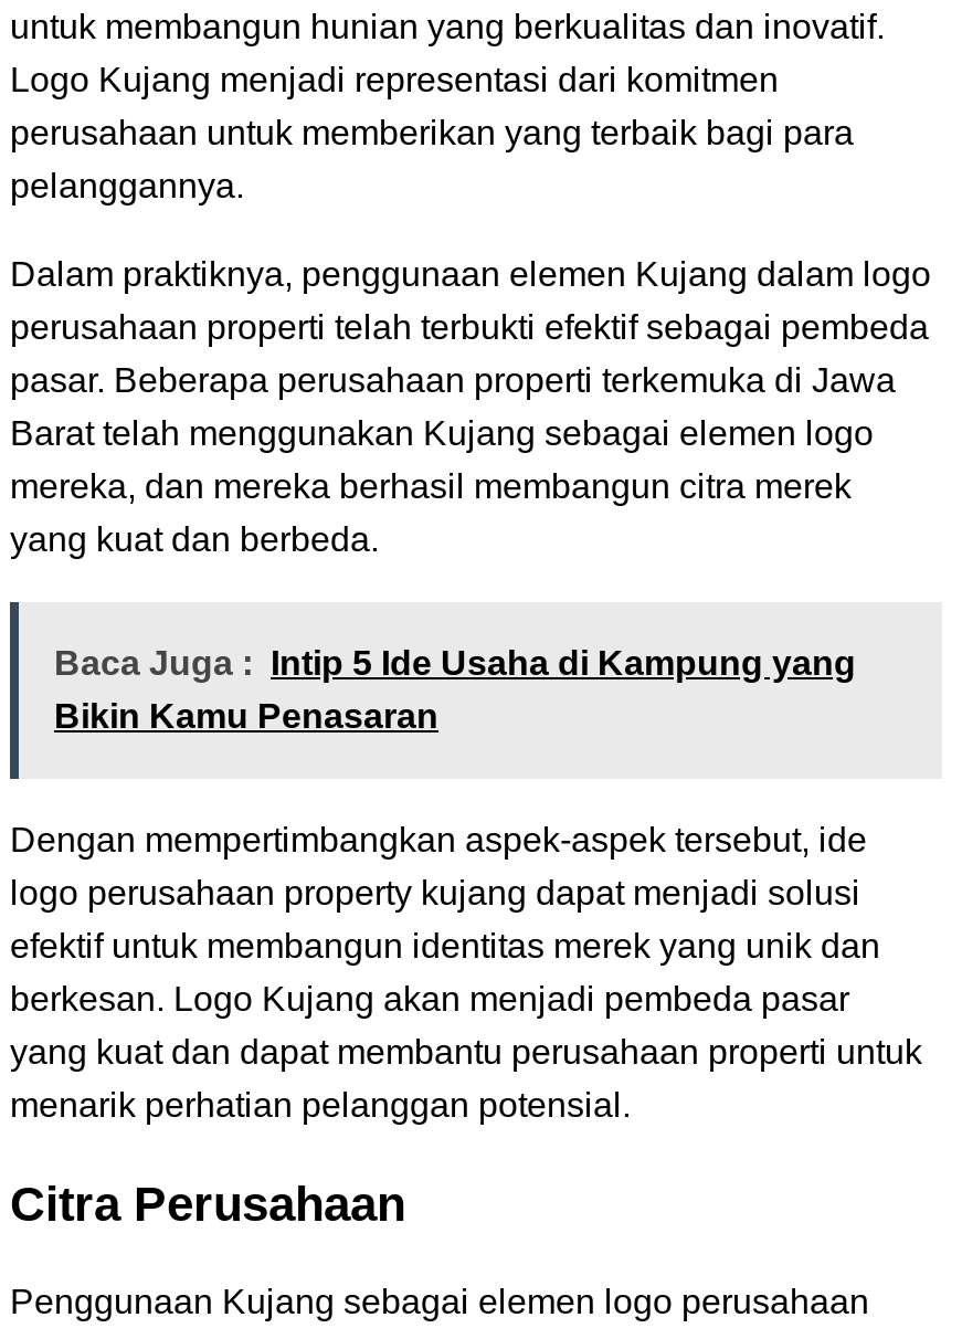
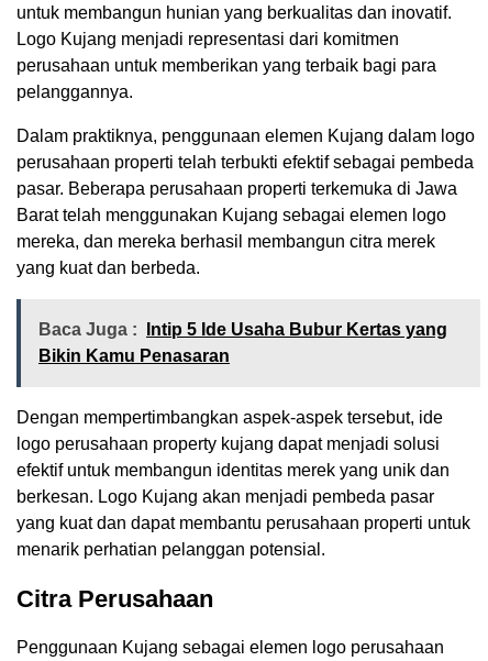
- Baca Juga : Intip 5 Ide Usaha di Kampung yang
+ Baca Juga : Intip 5 Ide Usaha Bubur Kertas yang
